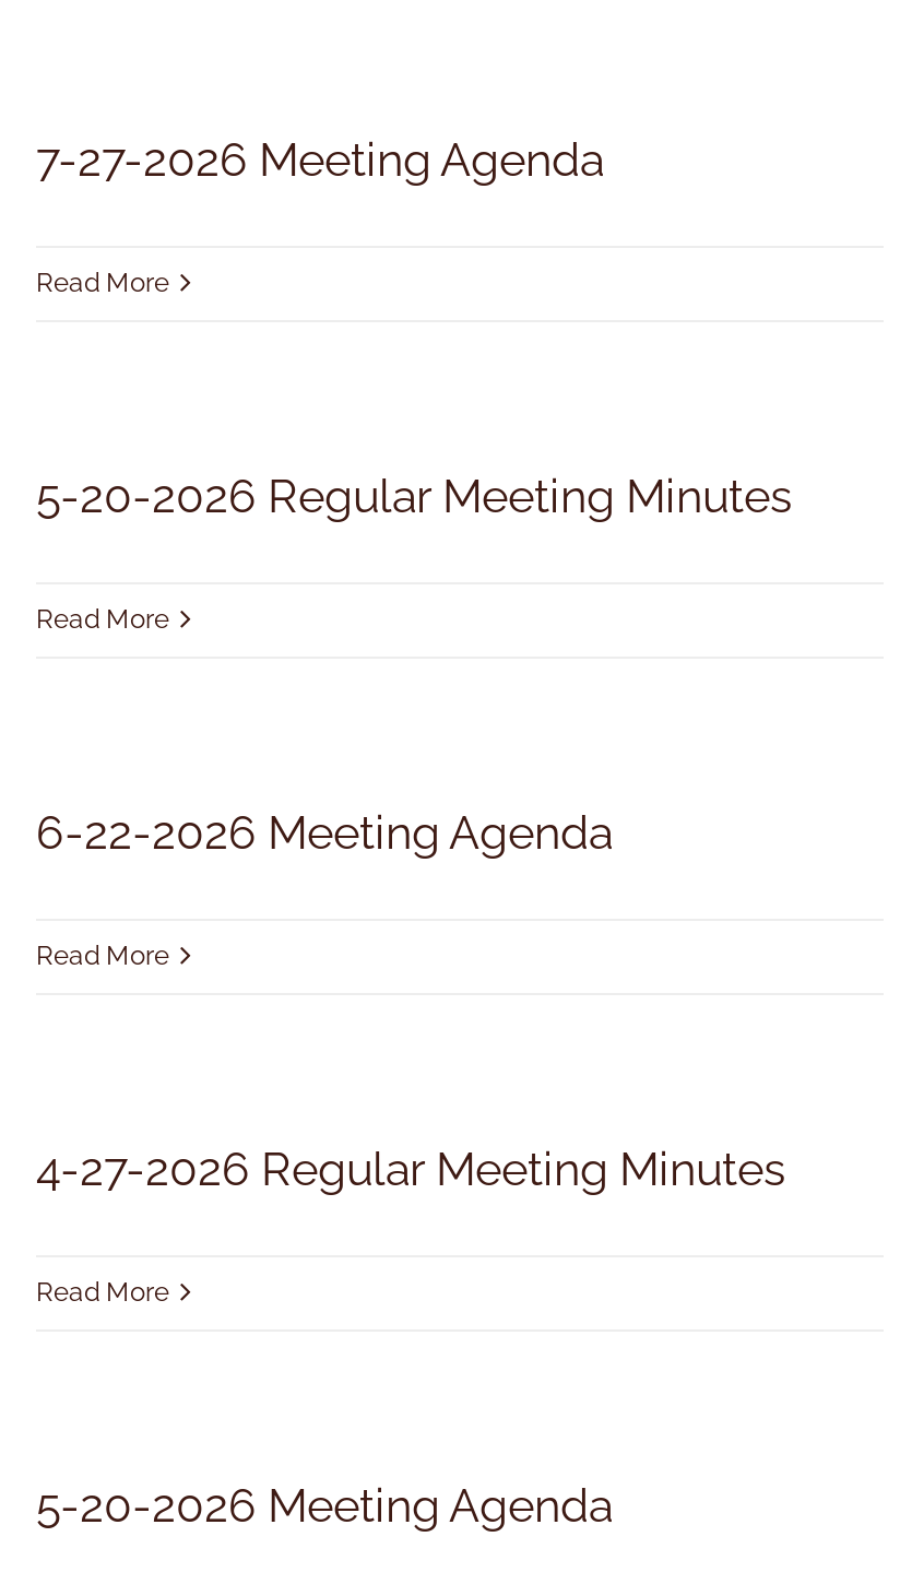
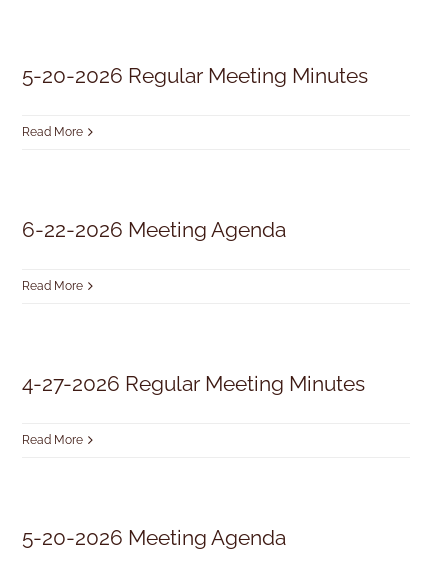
- 7-27-2026 Meeting Agenda
- Read More
